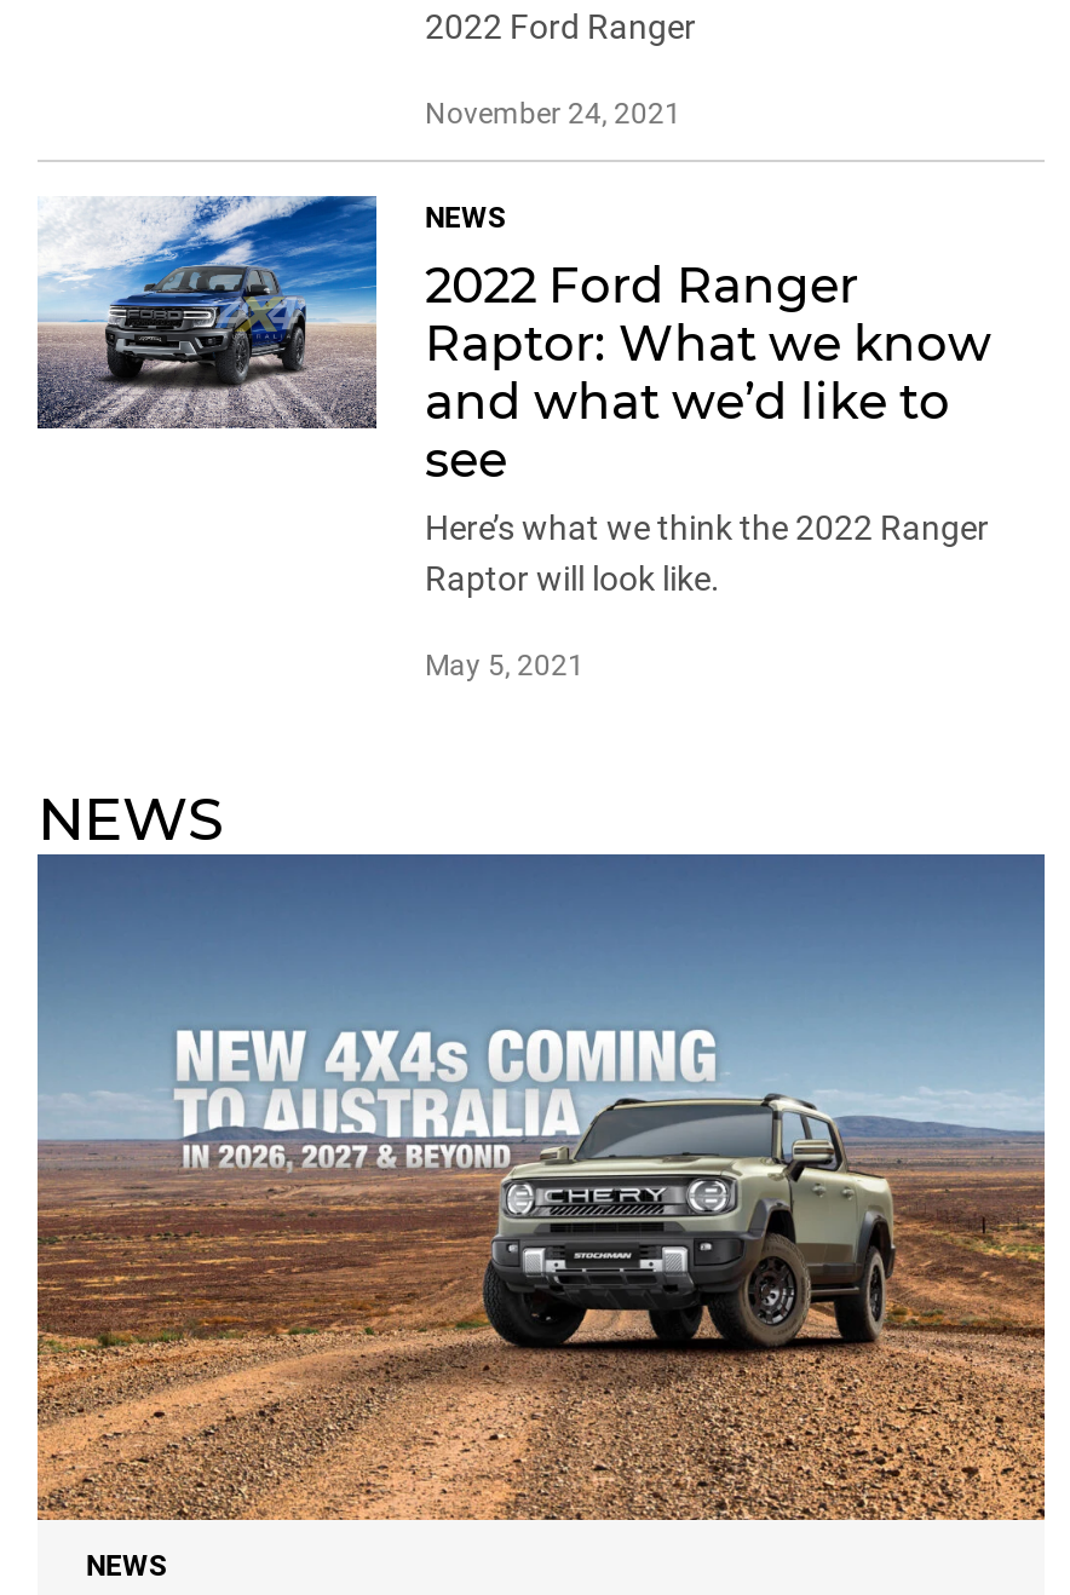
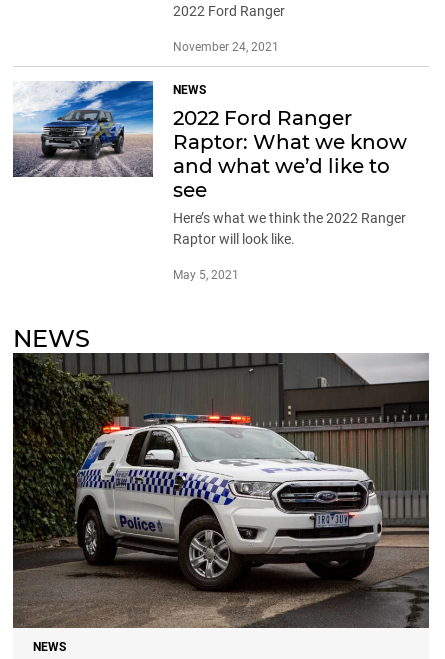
- [image]
+ [image]
